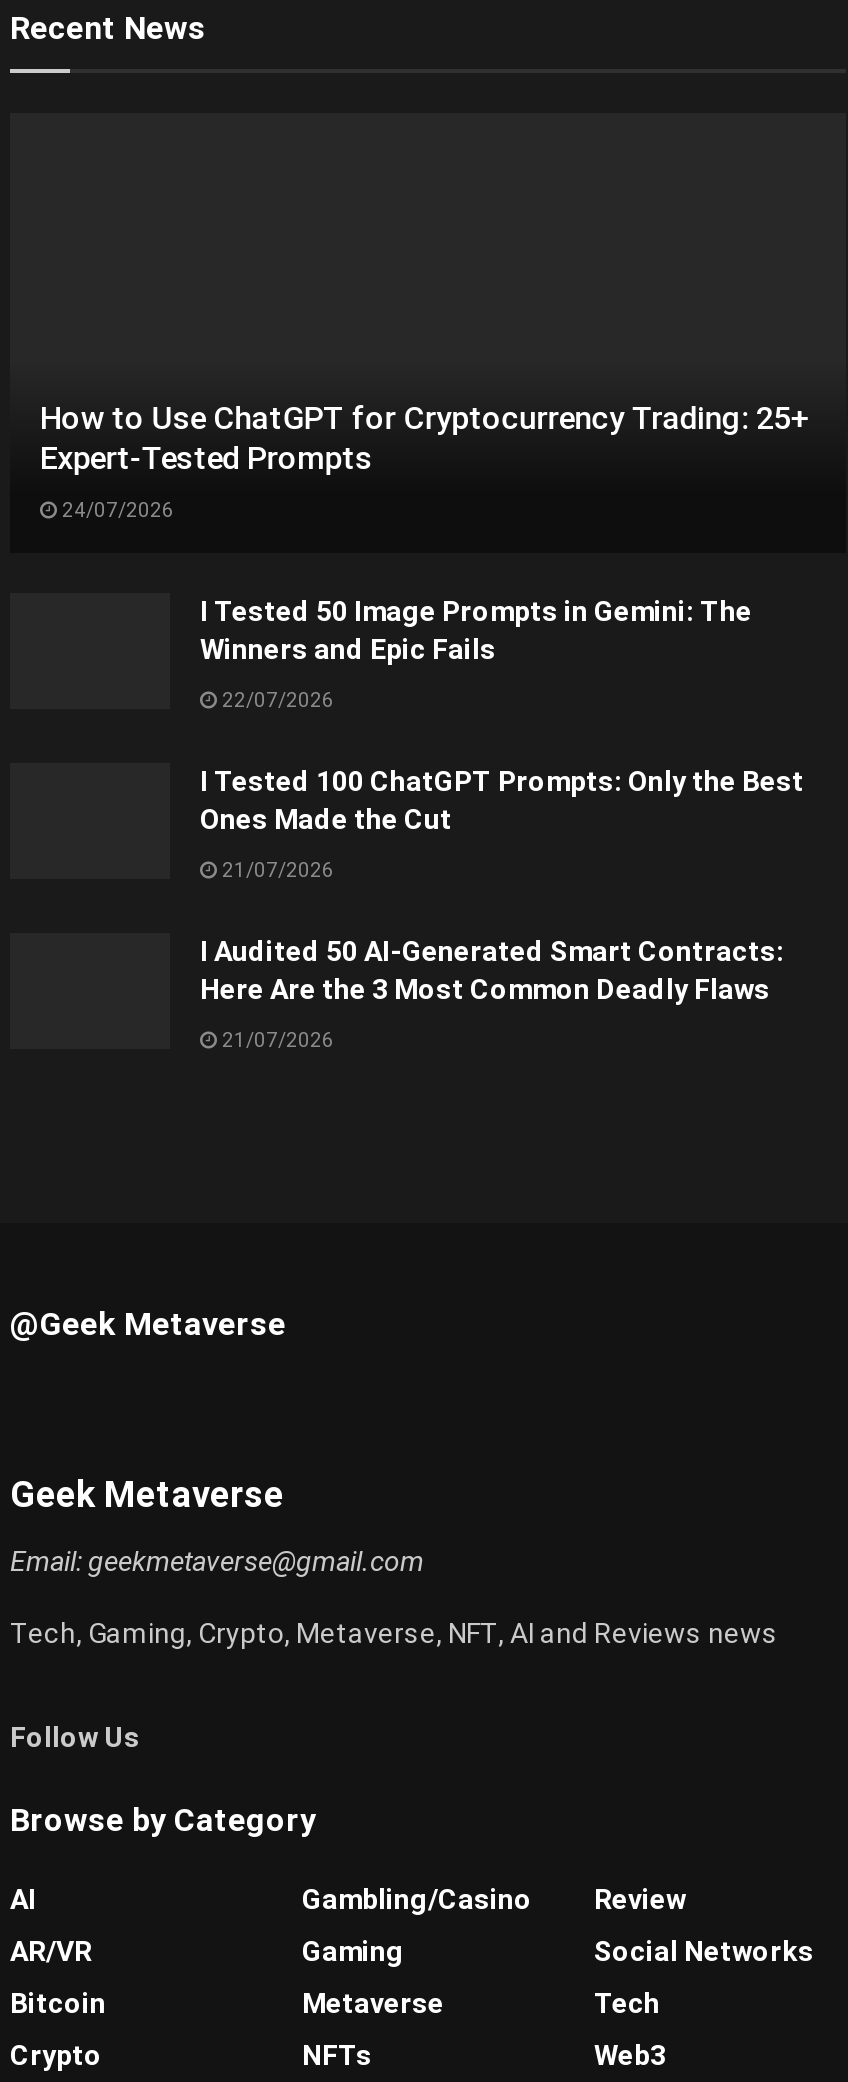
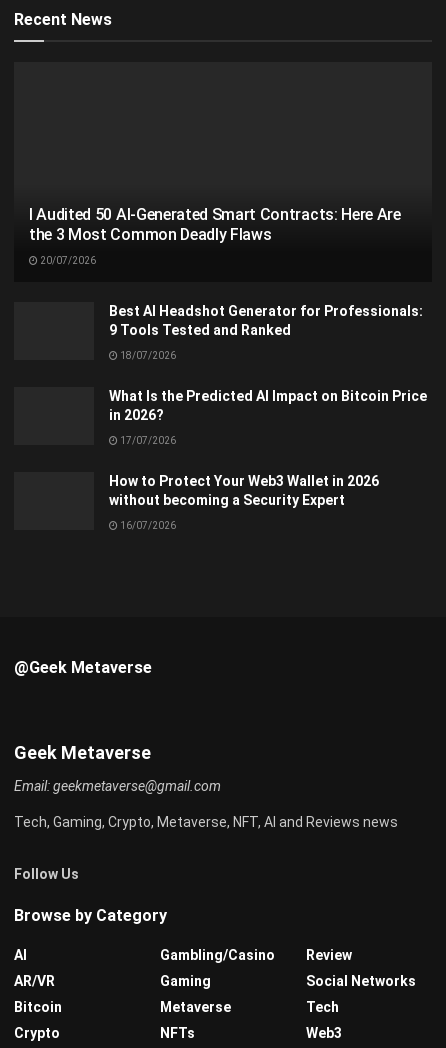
- How to Use ChatGPT for Cryptocurrency Trading: 25+
- Expert-Tested Prompts
+ I Audited 50 AI-Generated Smart Contracts: Here Are
+ the 3 Most Common Deadly Flaws

- 24/07/2026
+ 20/07/2026

- I Tested 50 Image Prompts in Gemini: The
- Winners and Epic Fails
+ Best AI Headshot Generator for Professionals:
+ 9 Tools Tested and Ranked

- 22/07/2026
+ 18/07/2026

- I Tested 100 ChatGPT Prompts: Only the Best
- Ones Made the Cut
+ What Is the Predicted AI Impact on Bitcoin Price
+ in 2026?

- 21/07/2026
+ 17/07/2026

- I Audited 50 AI-Generated Smart Contracts:
- Here Are the 3 Most Common Deadly Flaws
+ How to Protect Your Web3 Wallet in 2026
+ without becoming a Security Expert

- 21/07/2026
+ 16/07/2026
